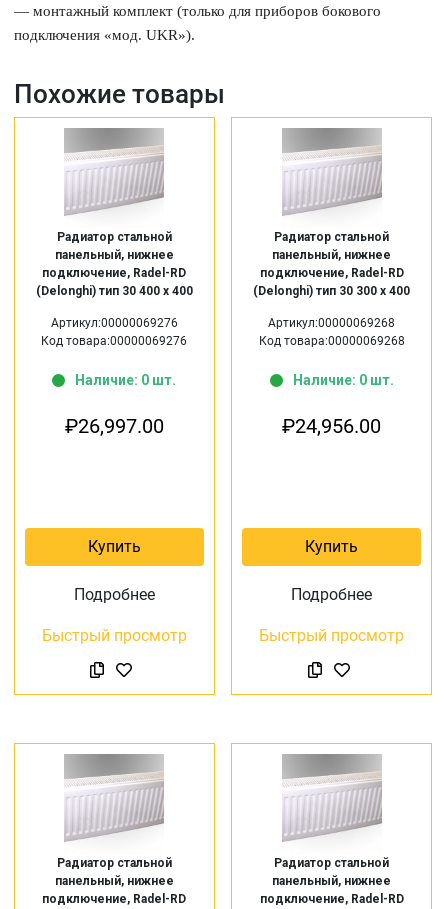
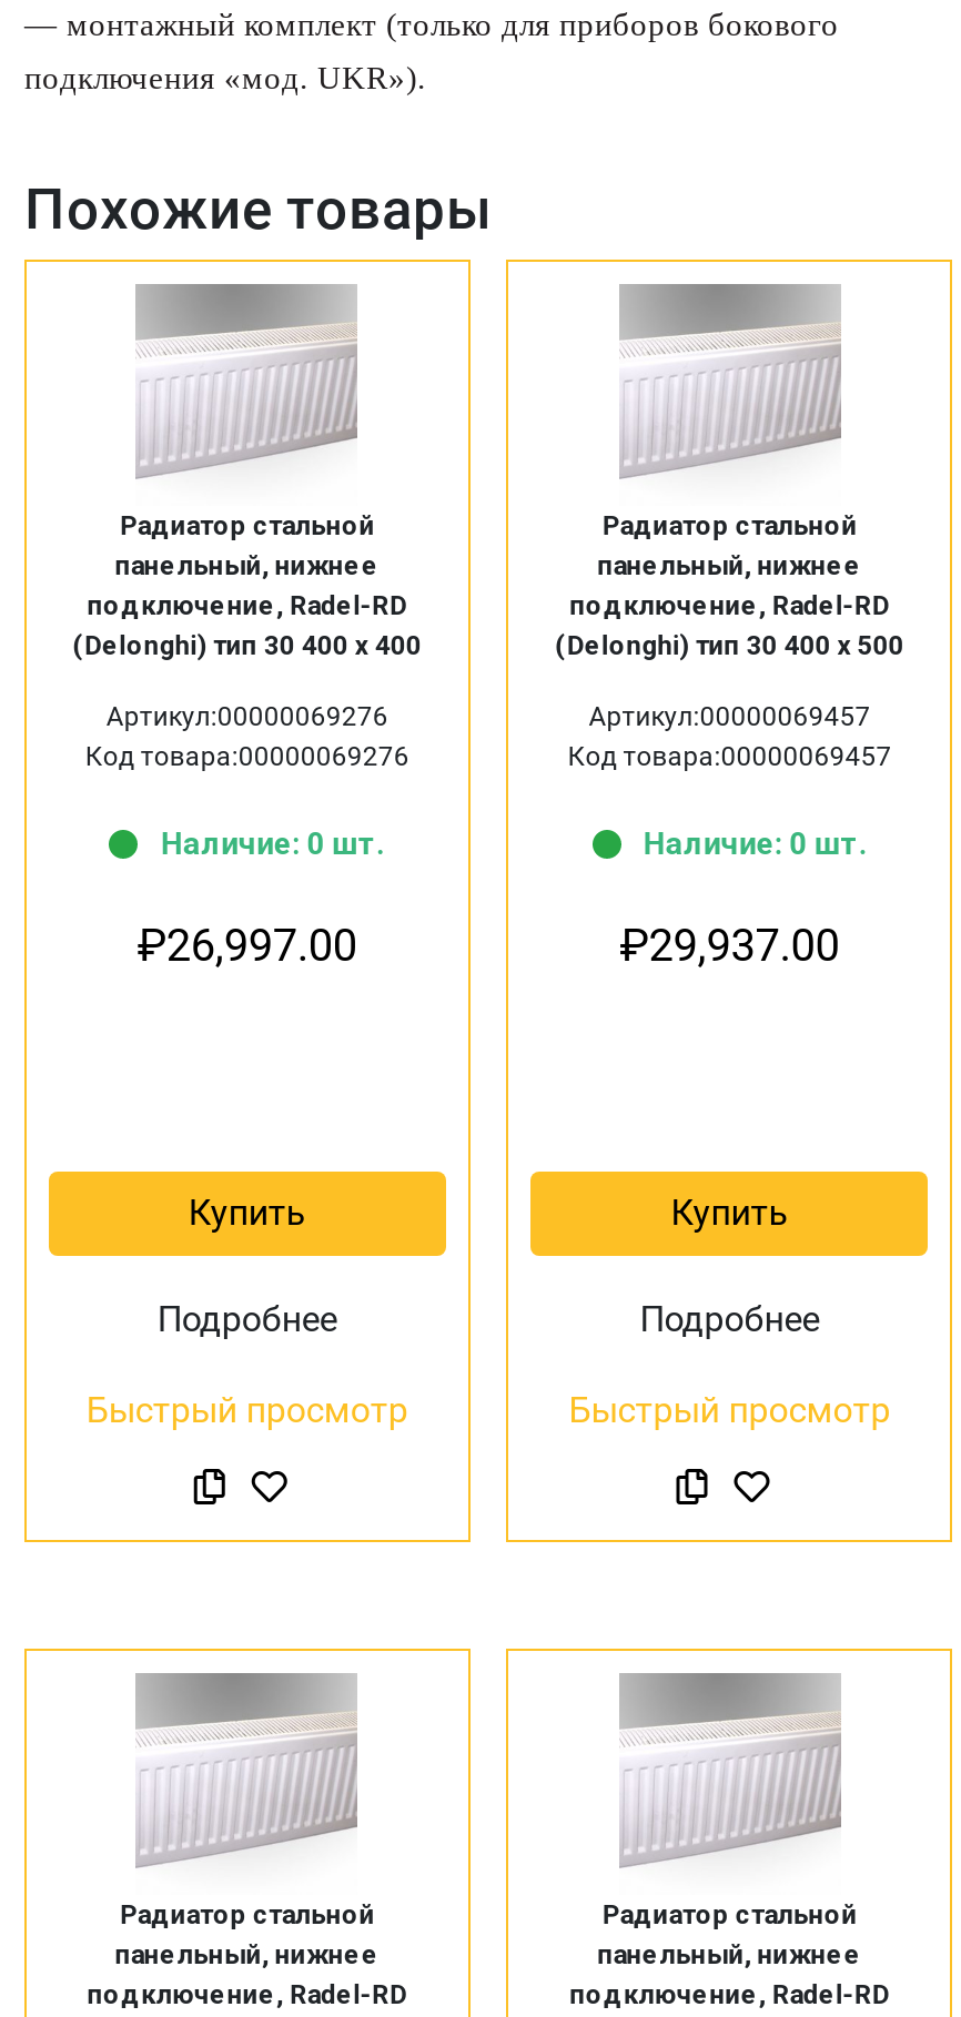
- (Delonghi) тип 30 300 х 400
+ (Delonghi) тип 30 400 х 500

- Артикул:00000069268
- Код товара:00000069268
+ Артикул:00000069457
+ Код товара:00000069457

- ₽24,956.00
+ ₽29,937.00
